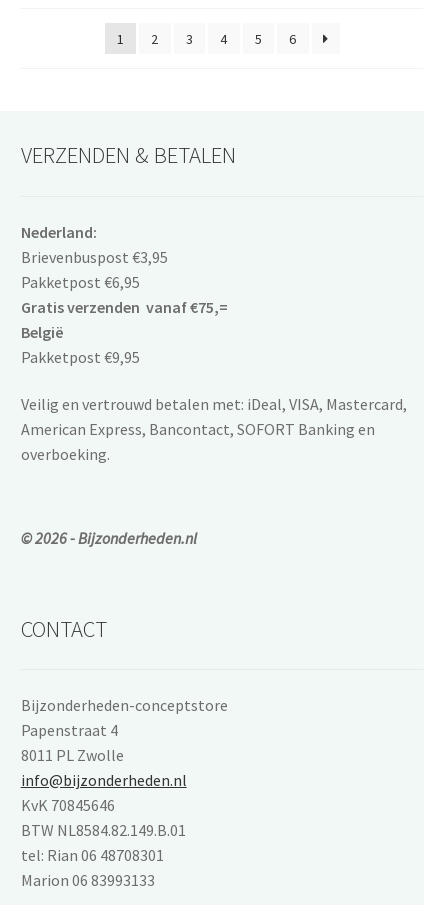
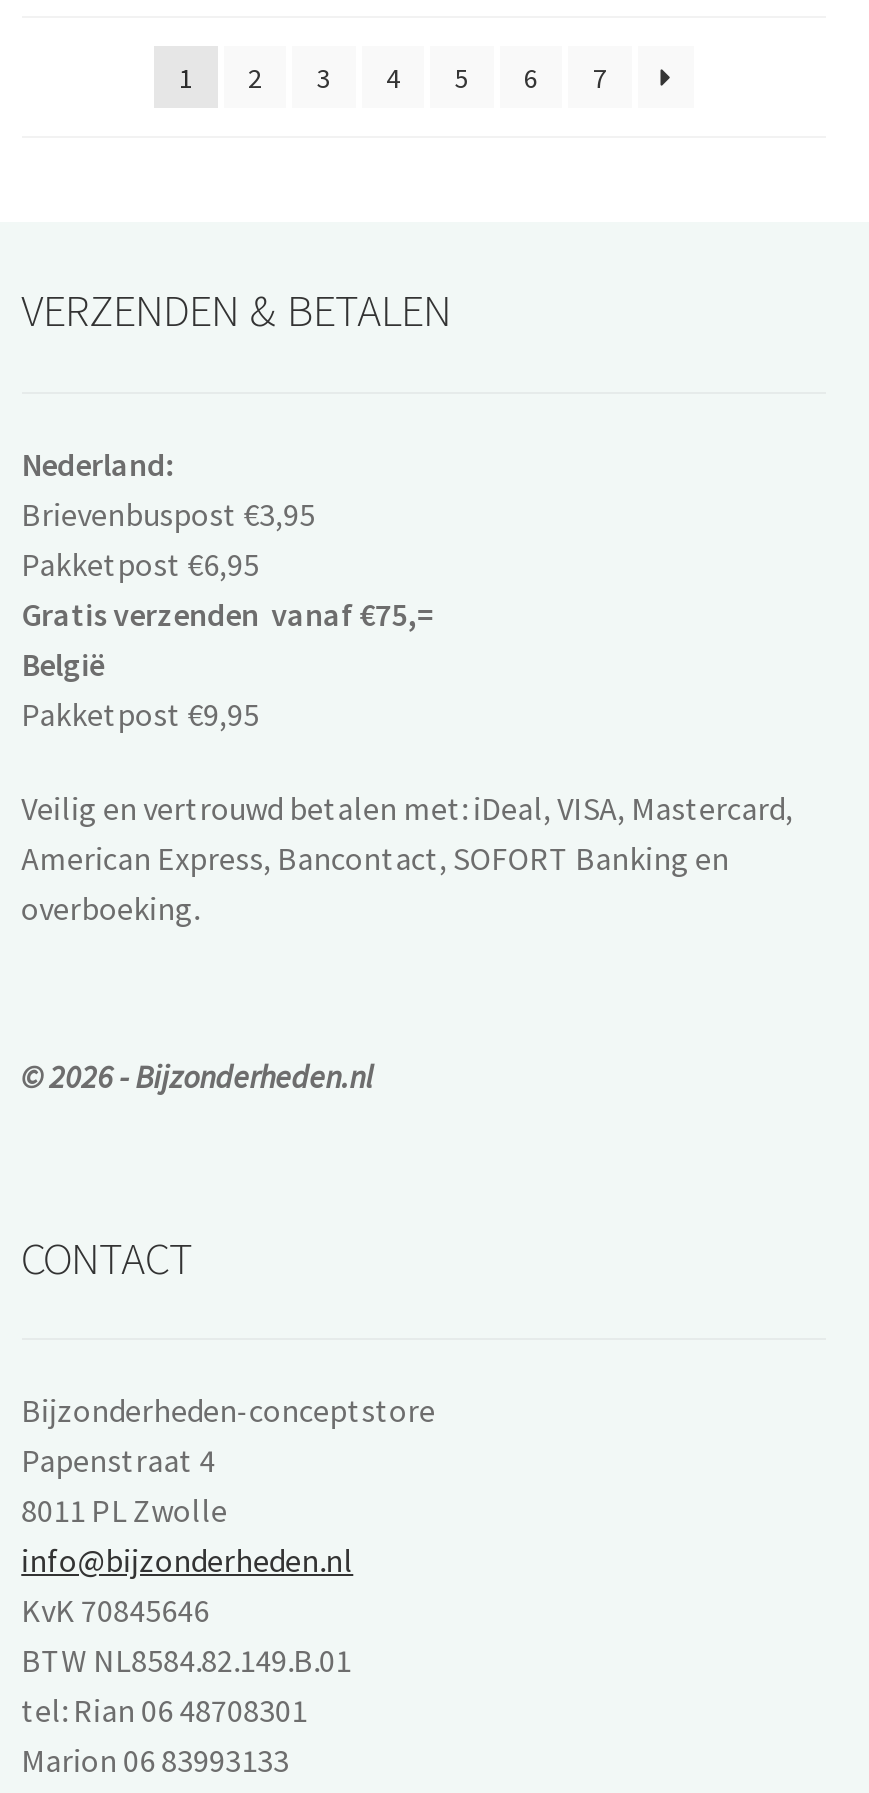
+ 7
